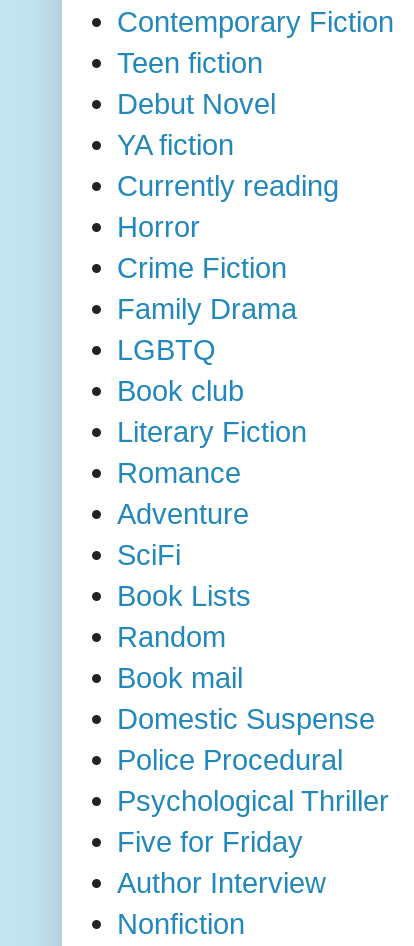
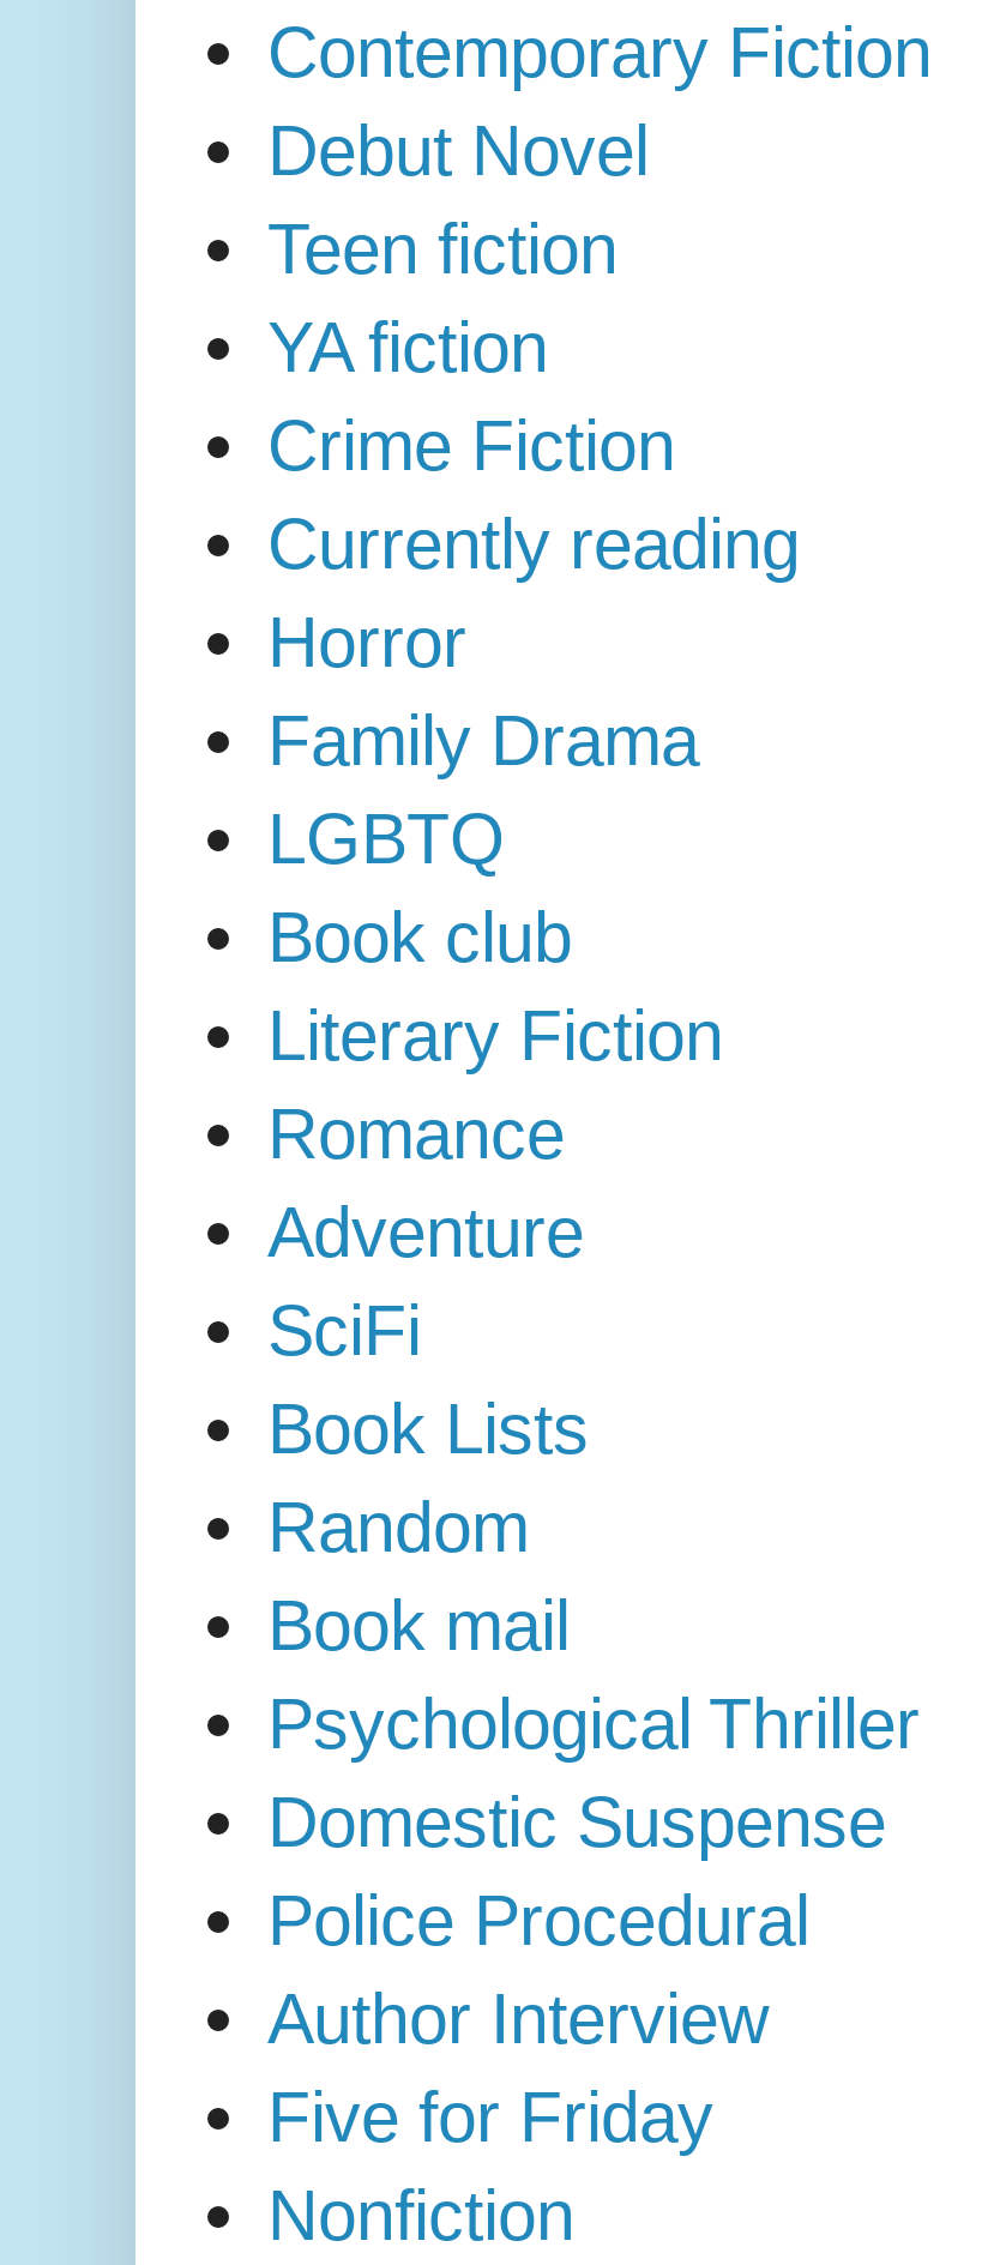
moved down: Teen fiction

moved up: Debut Novel

moved down: Currently reading | Horror

moved up: Crime Fiction

moved down: Domestic Suspense | Police Procedural

moved up: Psychological Thriller

moved down: Five for Friday

moved up: Author Interview
